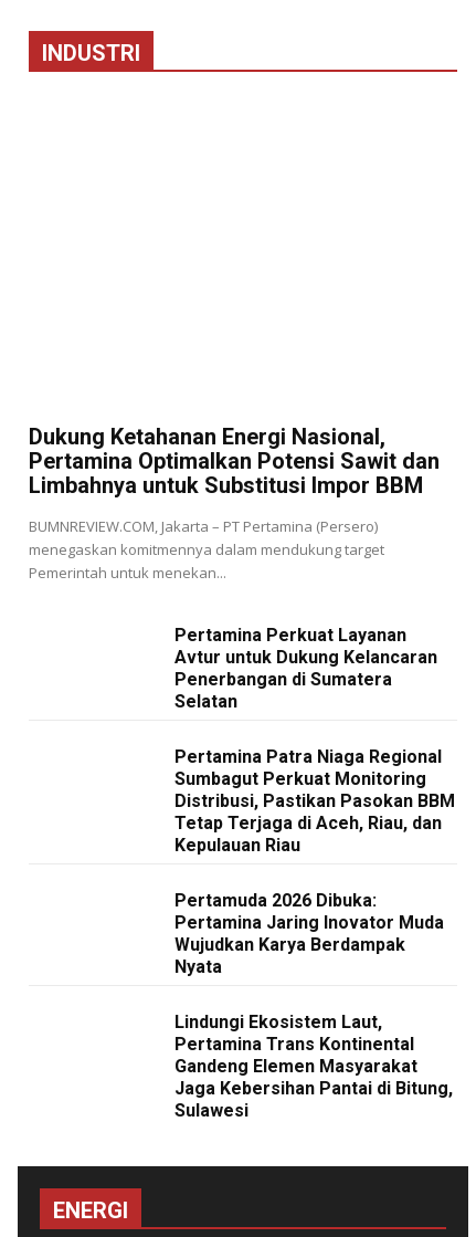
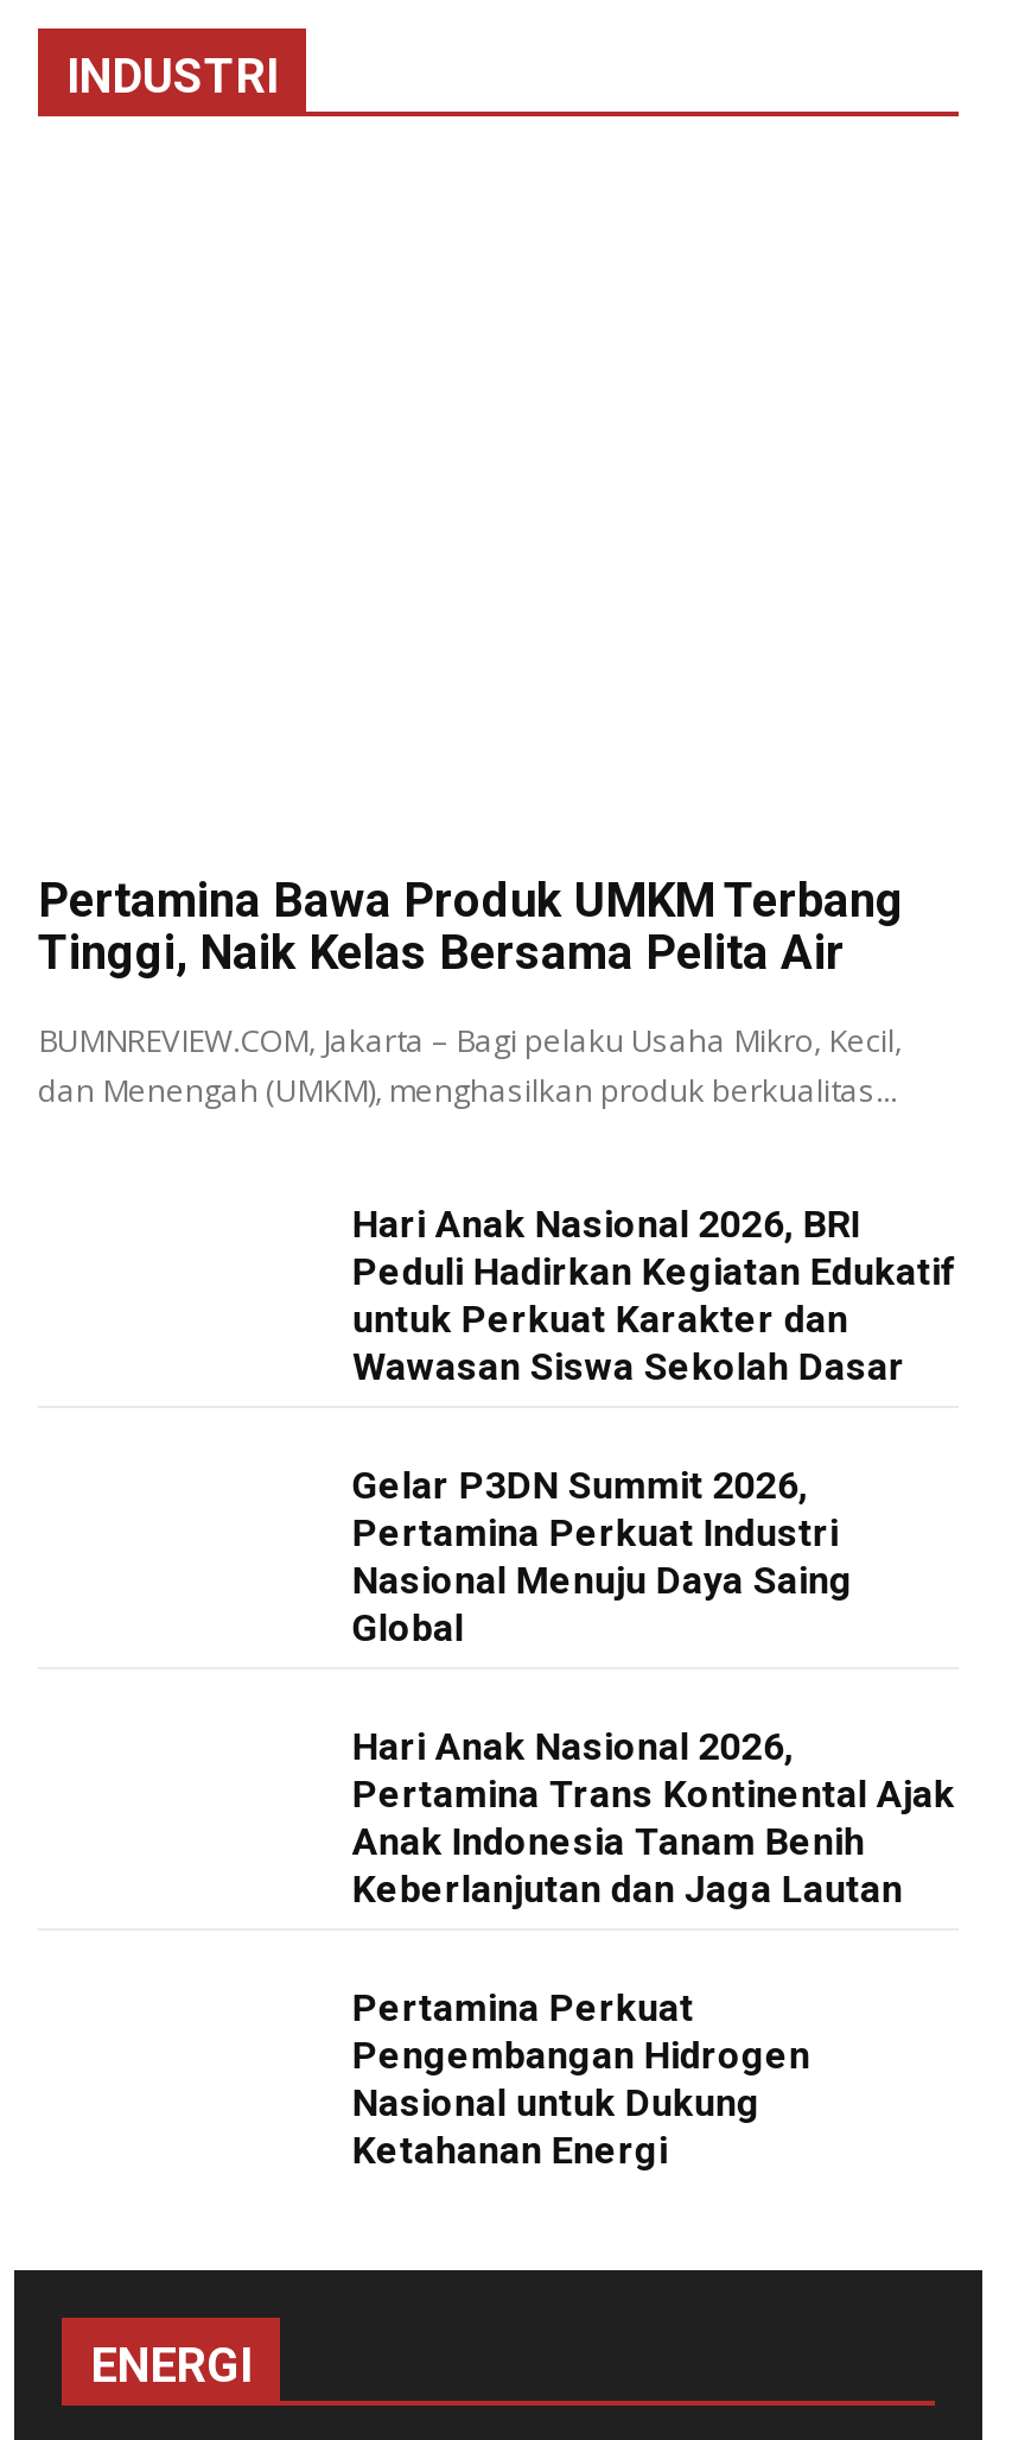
- Dukung Ketahanan Energi Nasional,
- Pertamina Optimalkan Potensi Sawit dan
- Limbahnya untuk Substitusi Impor BBM
+ Pertamina Bawa Produk UMKM Terbang
+ Tinggi, Naik Kelas Bersama Pelita Air

- BUMNREVIEW.COM, Jakarta – PT Pertamina (Persero)
- menegaskan komitmennya dalam mendukung target
- Pemerintah untuk menekan...
+ BUMNREVIEW.COM, Jakarta – Bagi pelaku Usaha Mikro, Kecil,
+ dan Menengah (UMKM), menghasilkan produk berkualitas...

- Pertamina Perkuat Layanan
- Avtur untuk Dukung Kelancaran
- Penerbangan di Sumatera
- Selatan
+ Hari Anak Nasional 2026, BRI
+ Peduli Hadirkan Kegiatan Edukatif
+ untuk Perkuat Karakter dan
+ Wawasan Siswa Sekolah Dasar

- Pertamina Patra Niaga Regional
- Sumbagut Perkuat Monitoring
- Distribusi, Pastikan Pasokan BBM
- Tetap Terjaga di Aceh, Riau, dan
- Kepulauan Riau
+ Gelar P3DN Summit 2026,
+ Pertamina Perkuat Industri
+ Nasional Menuju Daya Saing
+ Global

- Pertamuda 2026 Dibuka:
- Pertamina Jaring Inovator Muda
- Wujudkan Karya Berdampak
- Nyata
+ Hari Anak Nasional 2026,
+ Pertamina Trans Kontinental Ajak
+ Anak Indonesia Tanam Benih
+ Keberlanjutan dan Jaga Lautan

- Lindungi Ekosistem Laut,
- Pertamina Trans Kontinental
- Gandeng Elemen Masyarakat
- Jaga Kebersihan Pantai di Bitung,
- Sulawesi
+ Pertamina Perkuat
+ Pengembangan Hidrogen
+ Nasional untuk Dukung
+ Ketahanan Energi
